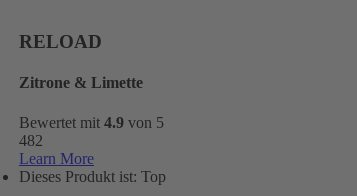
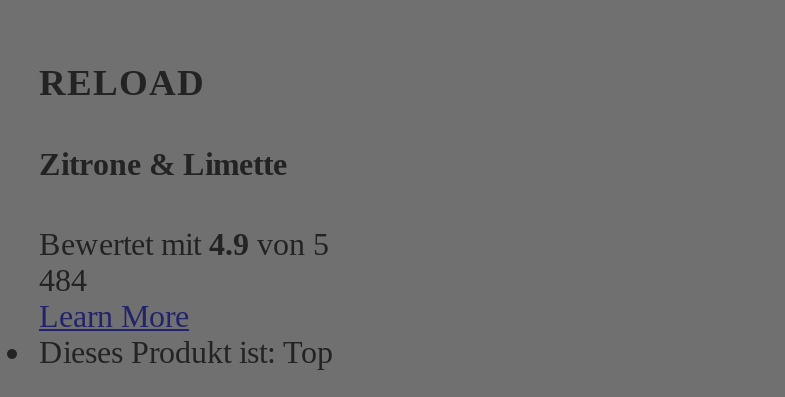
- 482
+ 484
